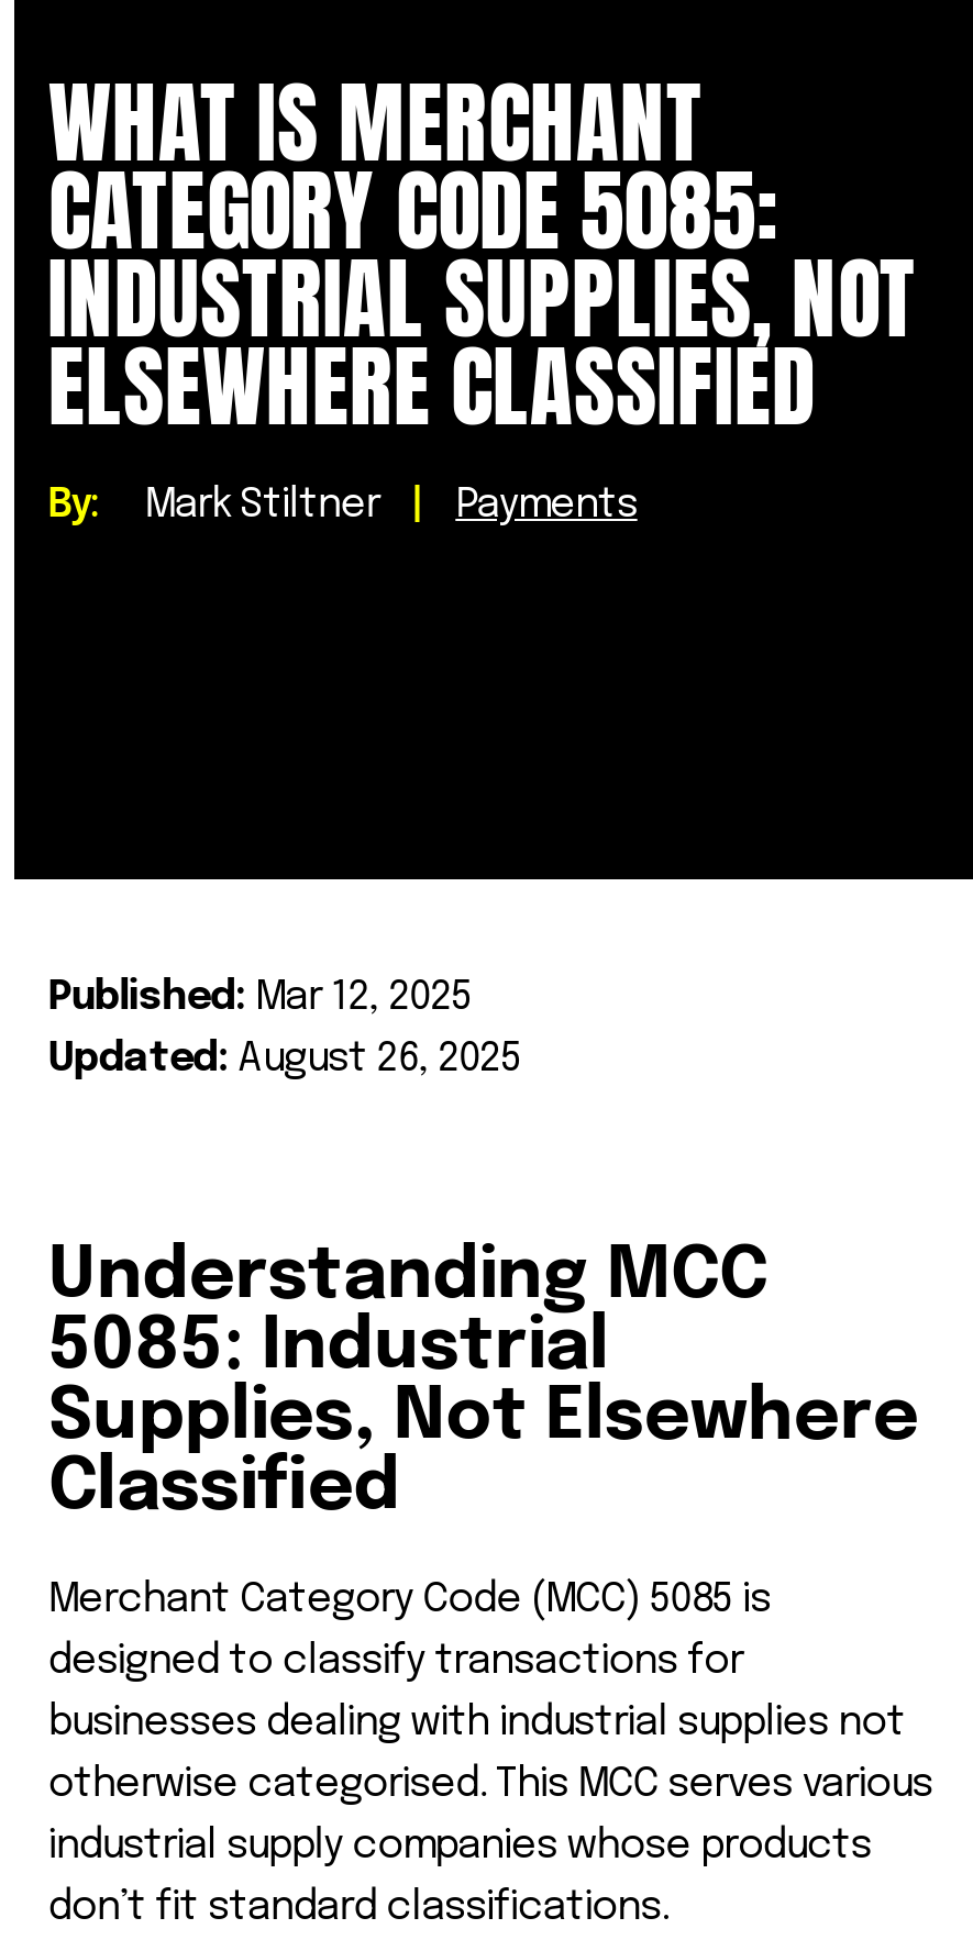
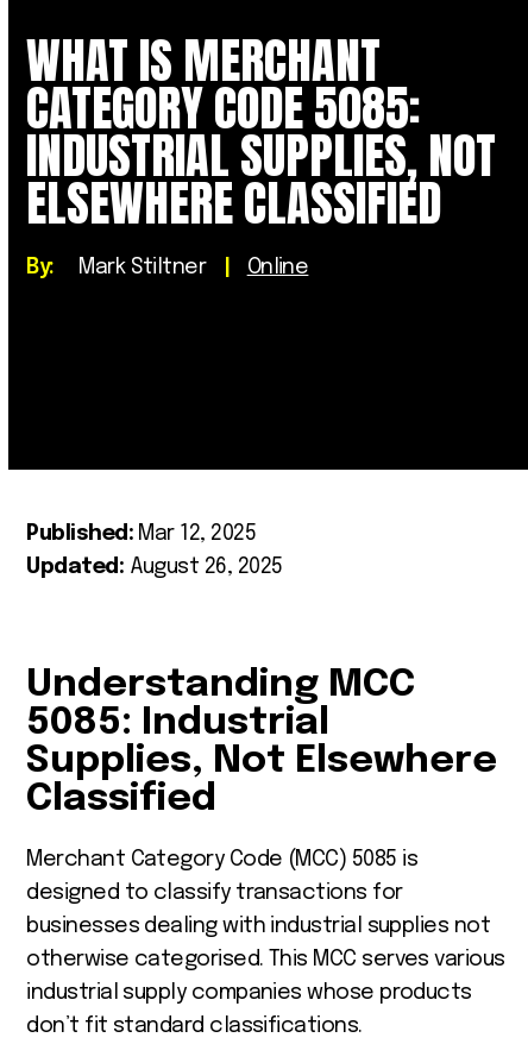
- Payments
+ Online
